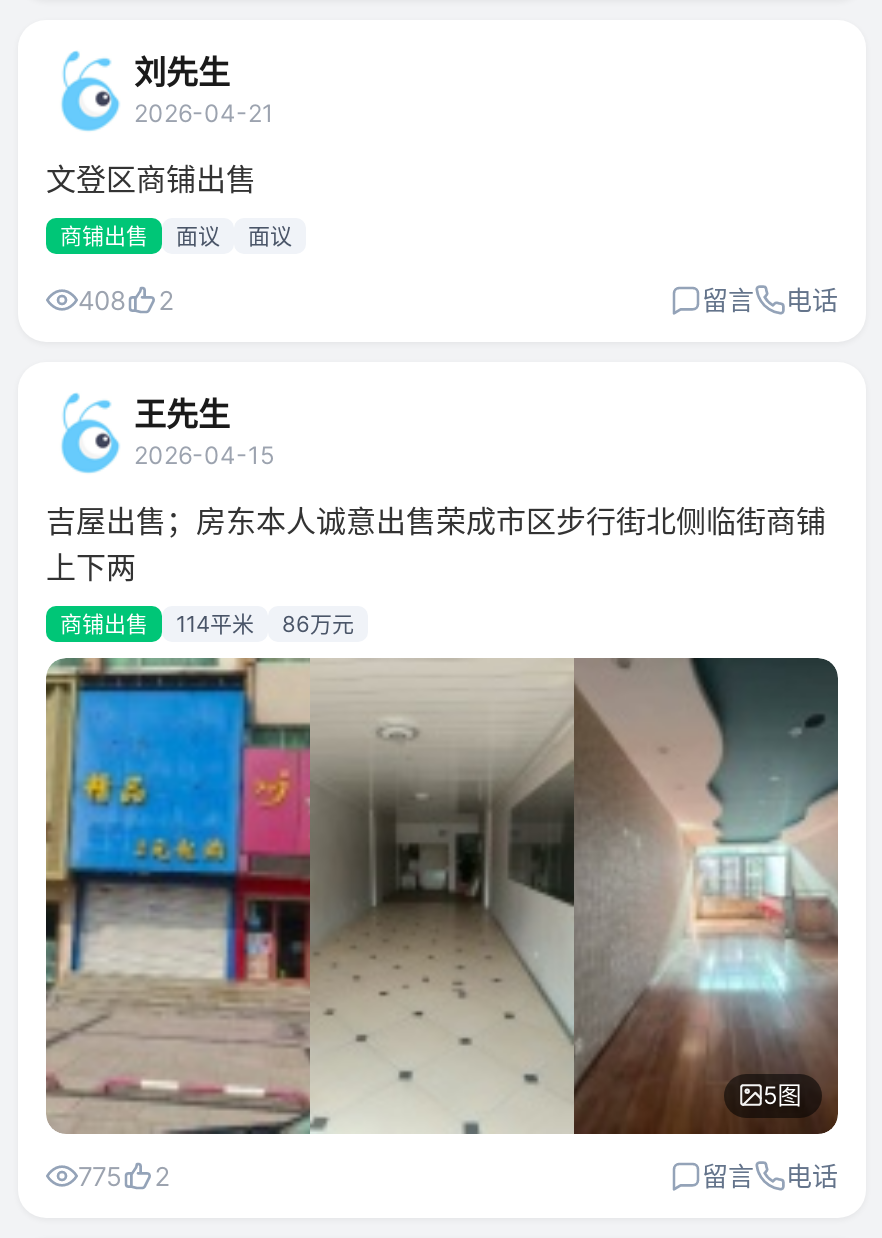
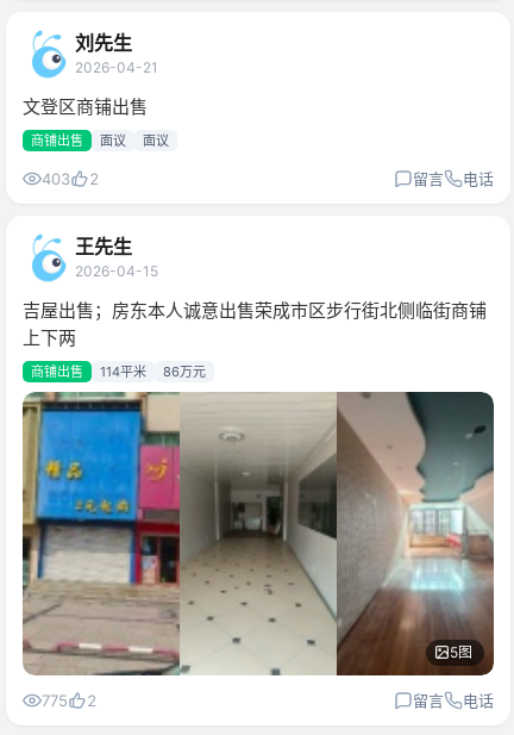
- 408 2
+ 403 2
